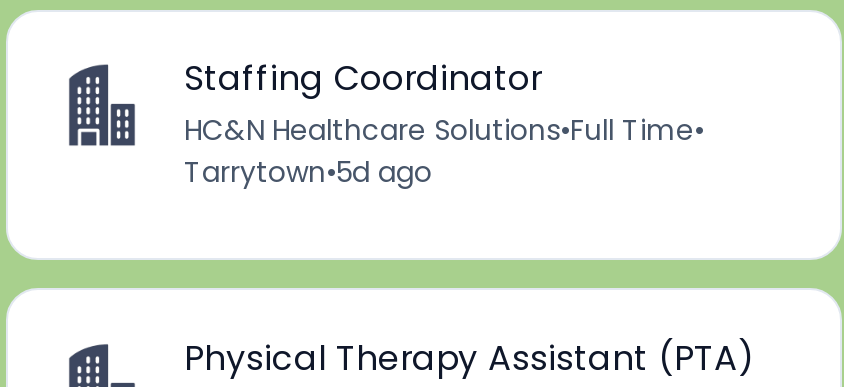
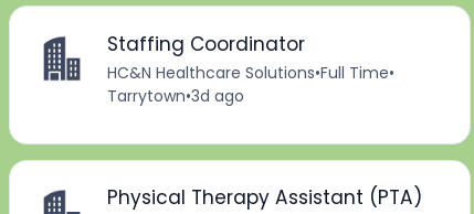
- Tarrytown•5d ago
+ Tarrytown•3d ago
